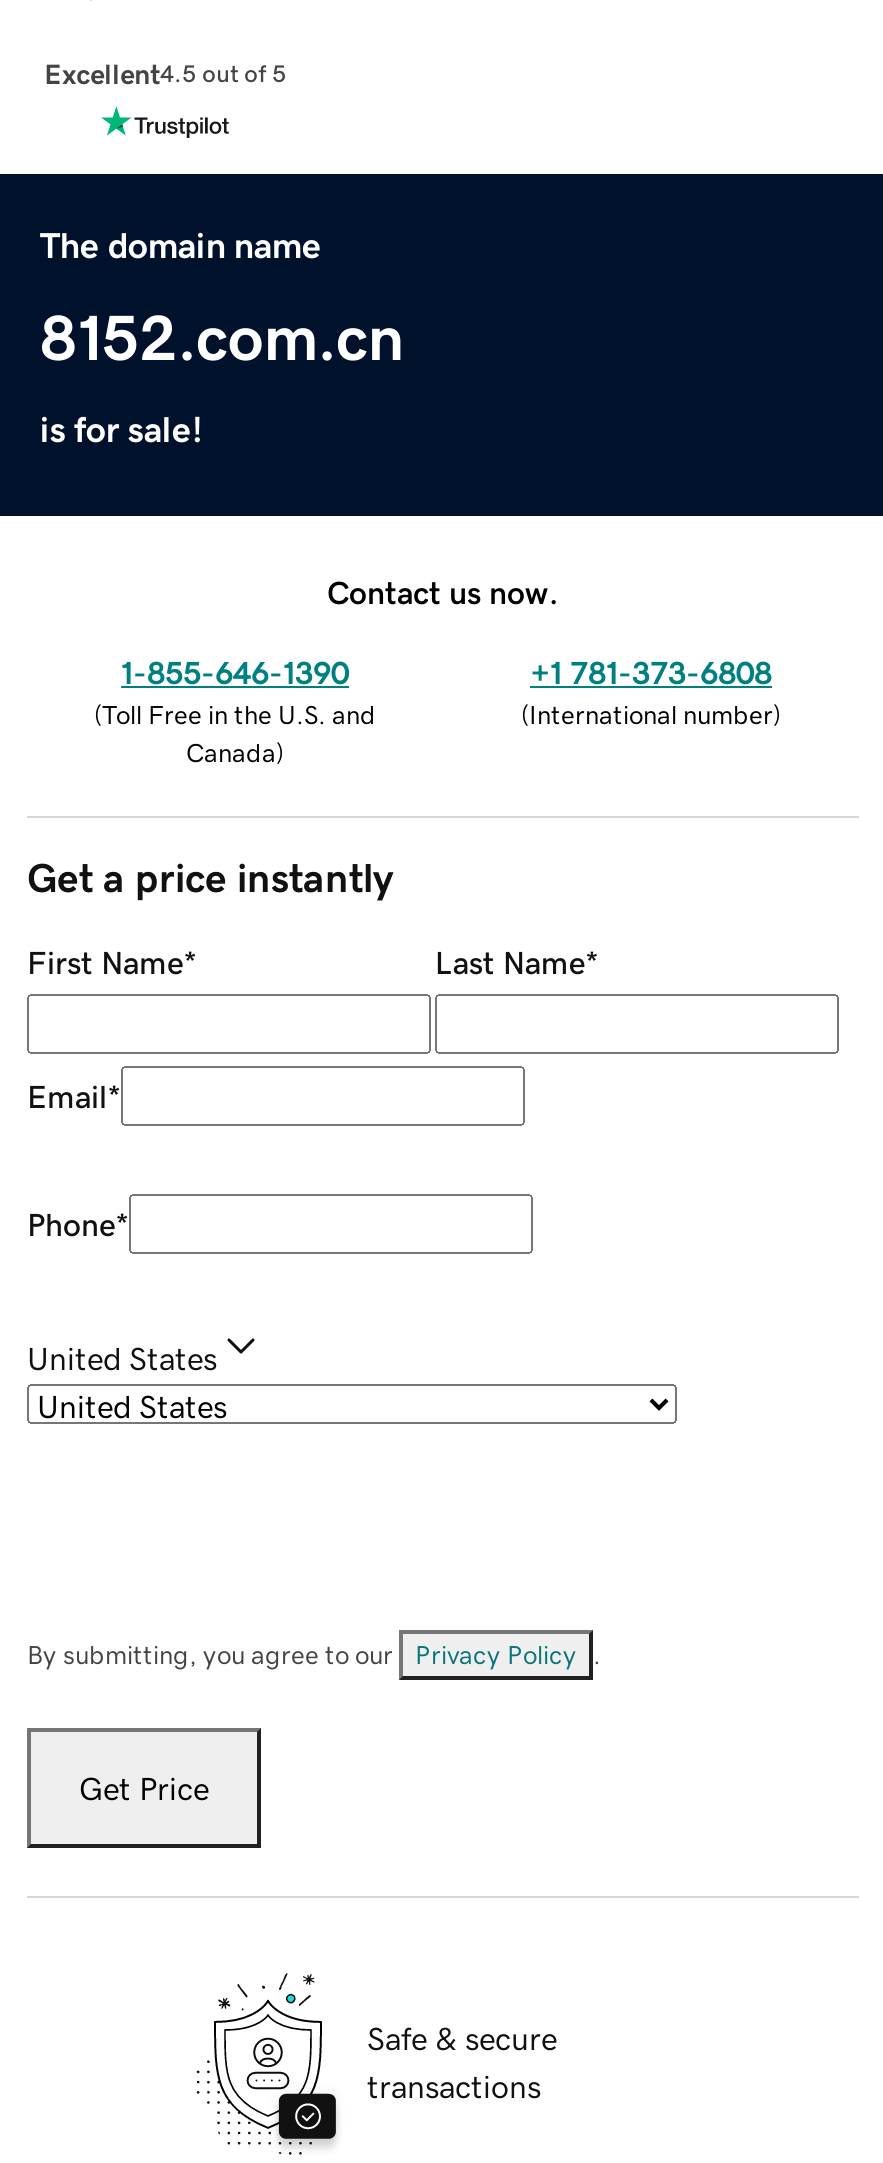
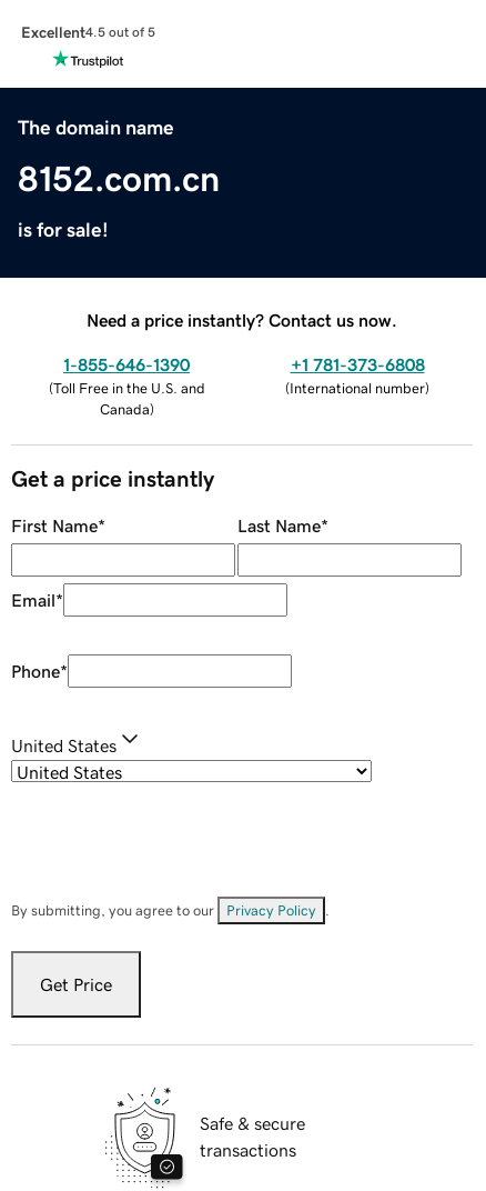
- Contact us now.
+ Need a price instantly? Contact us now.
